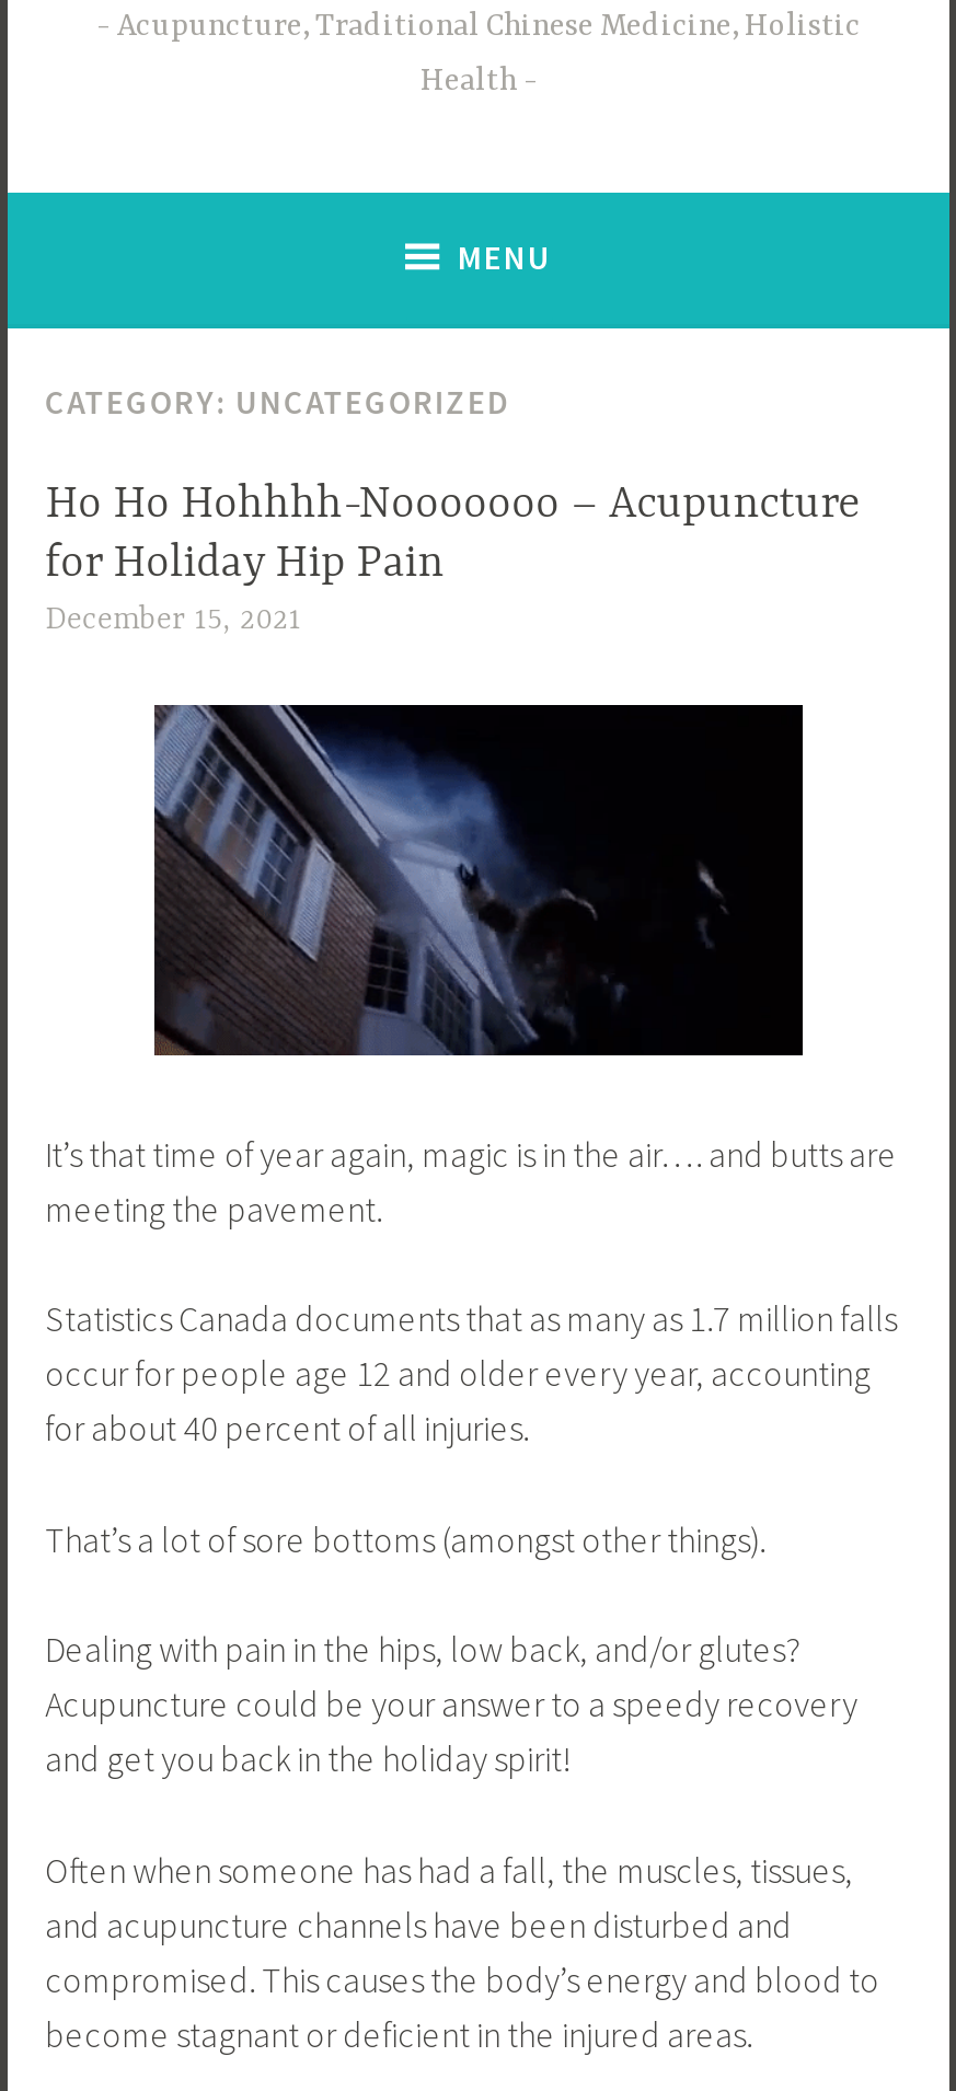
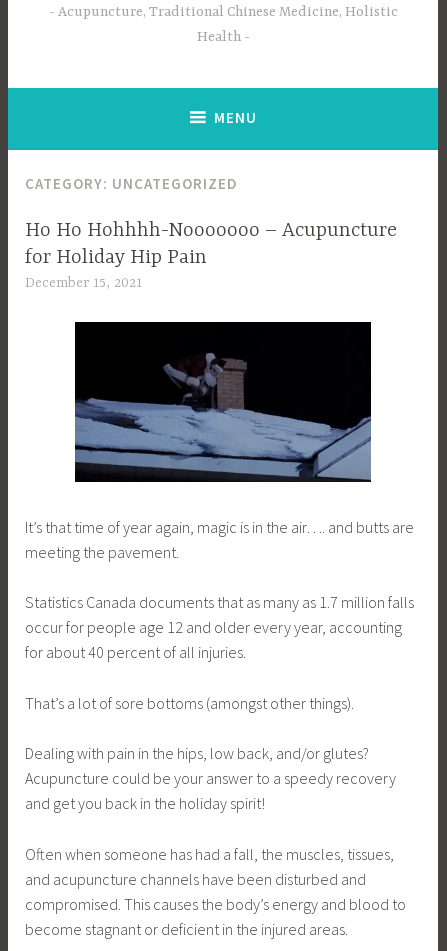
- [image]
+ [image]
